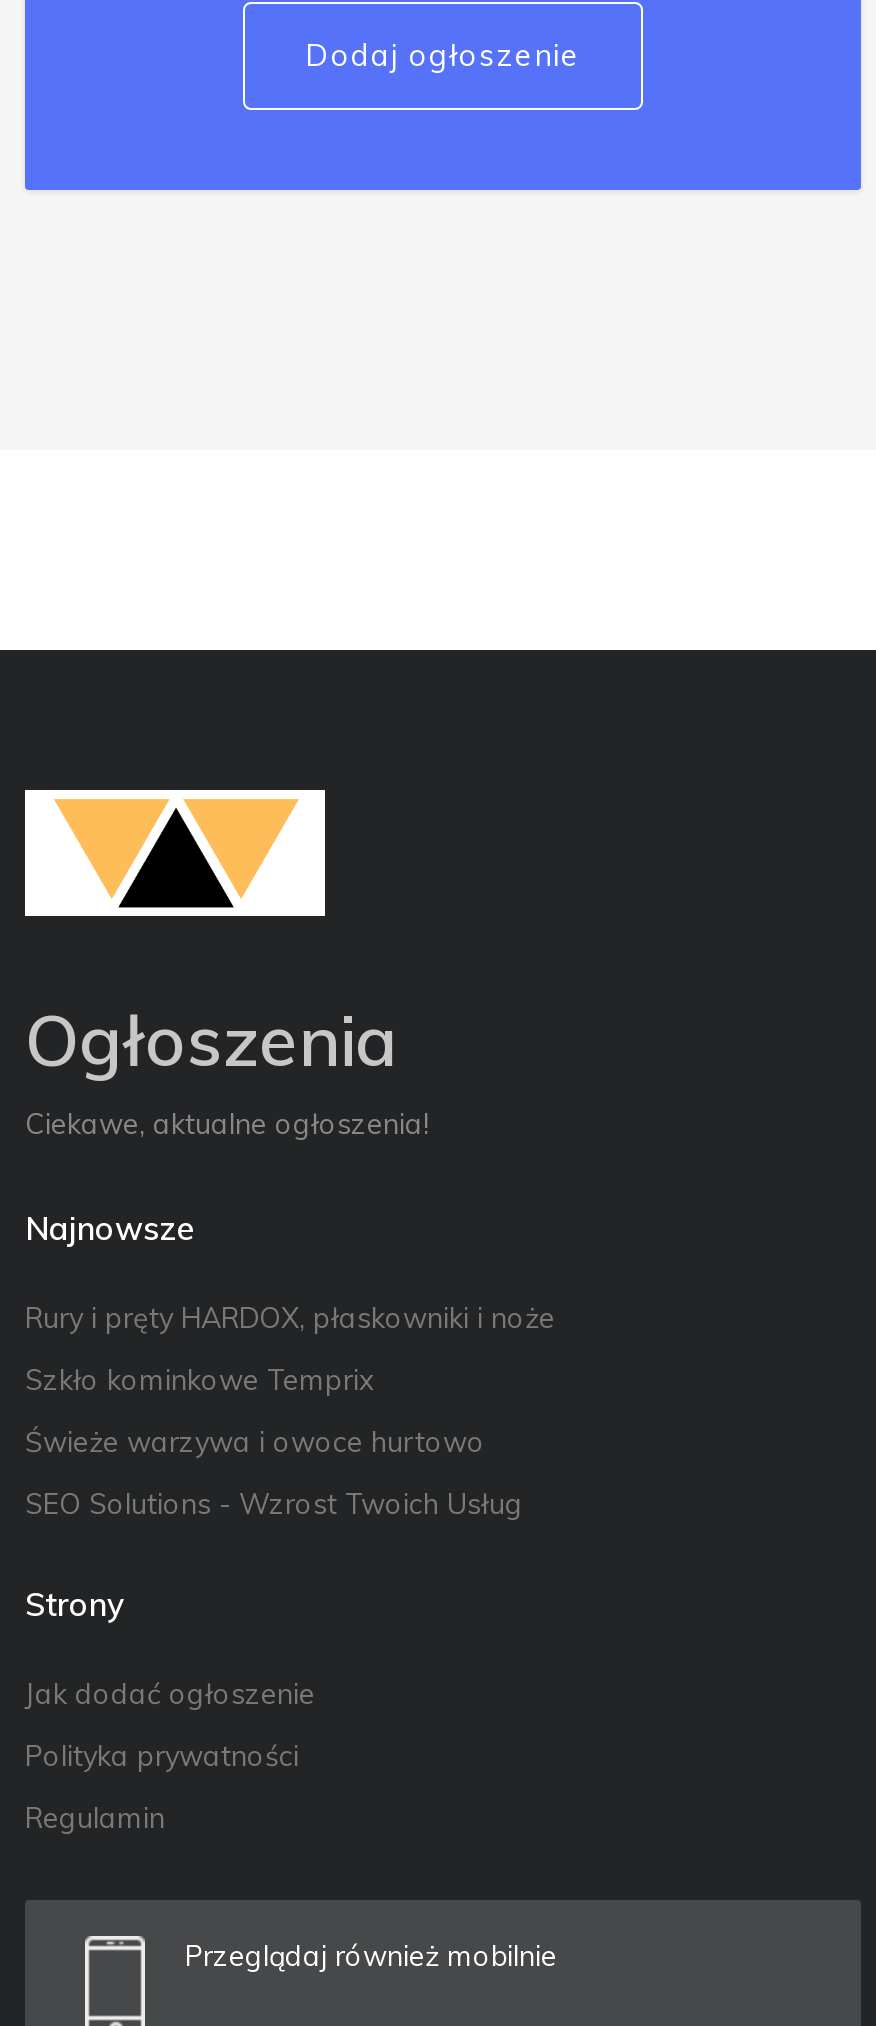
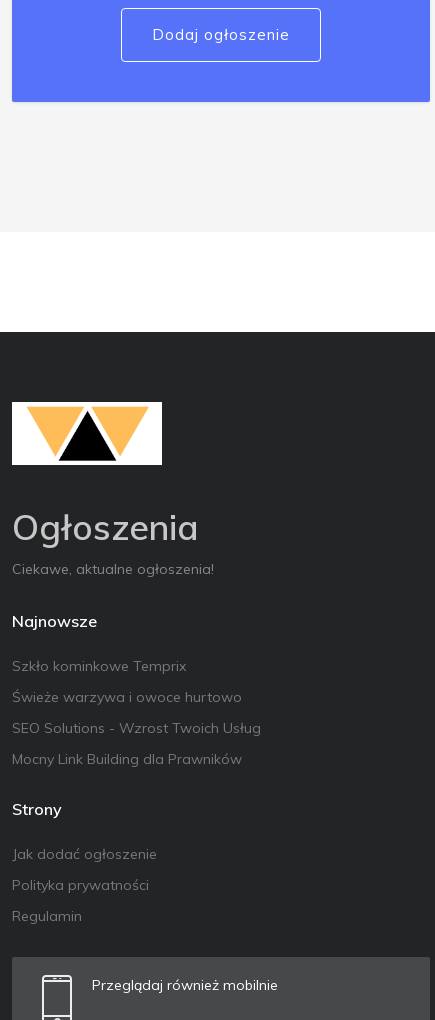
- Rury i pręty HARDOX, płaskowniki i noże

moved up: Szkło kominkowe Temprix | Świeże warzywa i owoce hurtowo | SEO Solutions - Wzrost Twoich Usług

+ Mocny Link Building dla Prawników
